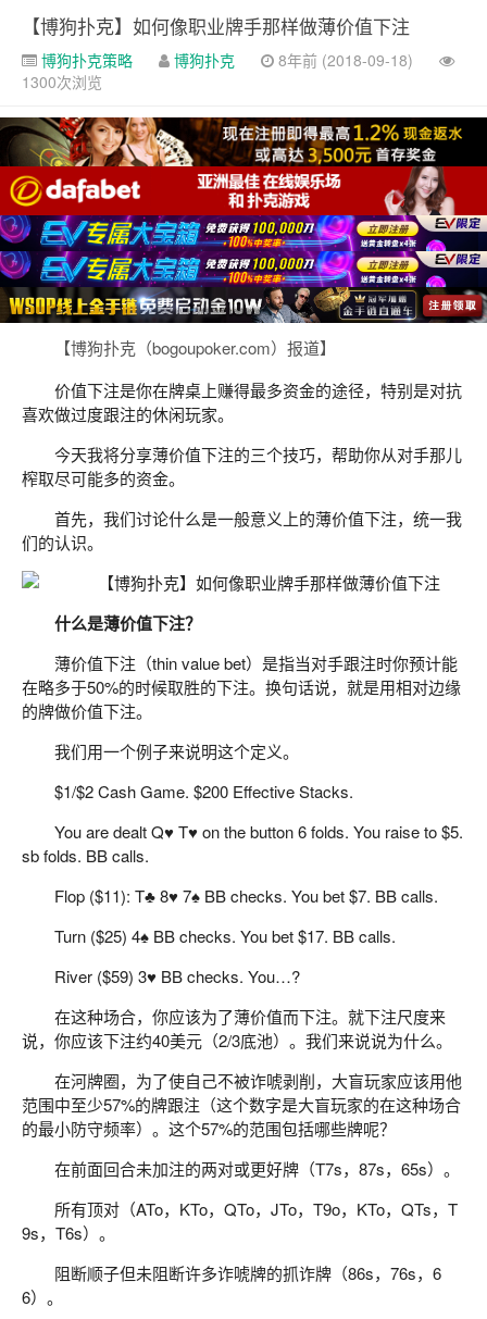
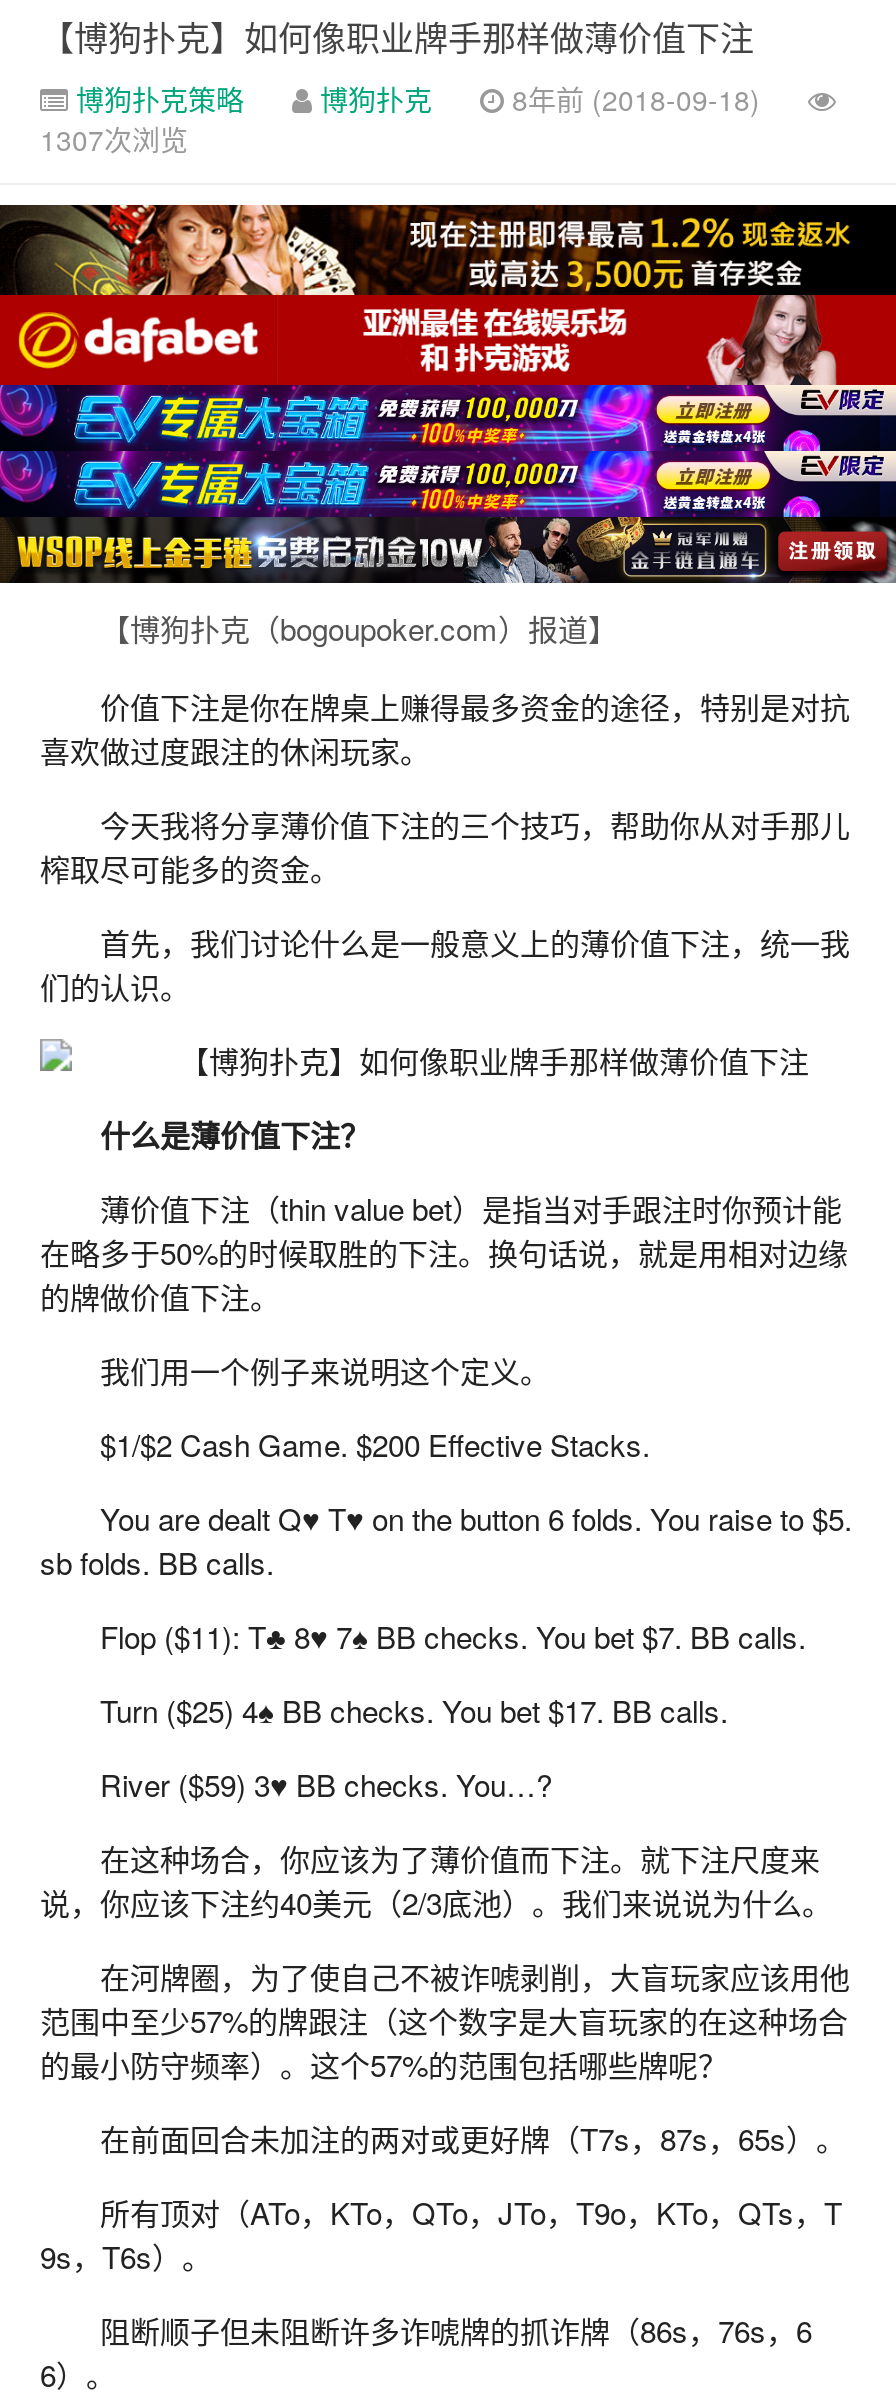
- 1300次浏览
+ 1307次浏览
